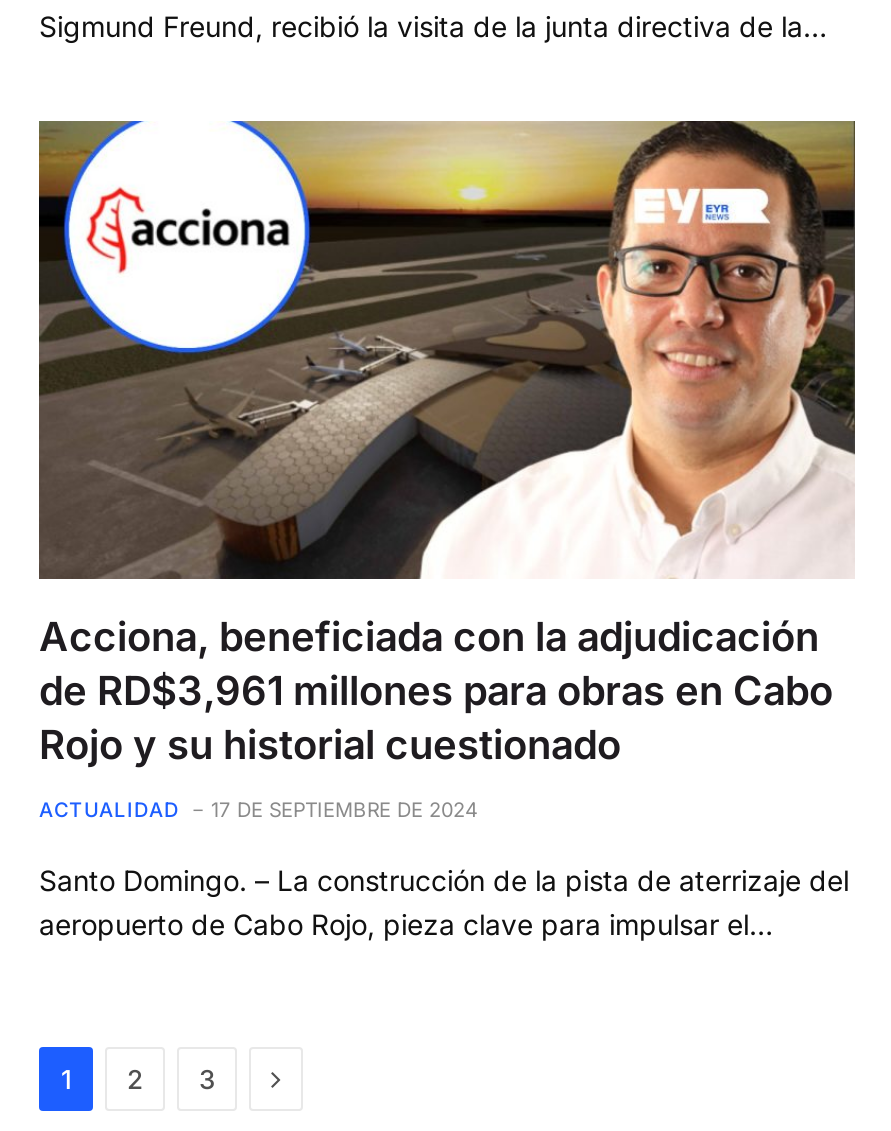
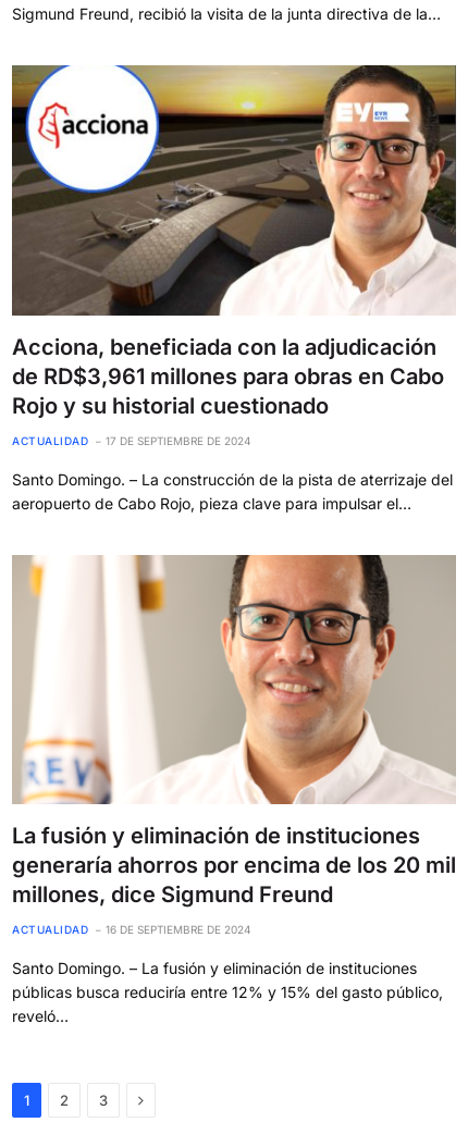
+ [image]
+ La fusión y eliminación de instituciones
+ generaría ahorros por encima de los 20 mil
+ millones, dice Sigmund Freund
+ ACTUALIDAD
+ 16 DE SEPTIEMBRE DE 2024
+ Santo Domingo. – La fusión y eliminación de instituciones
+ públicas busca reduciría entre 12% y 15% del gasto público,
+ reveló…

+ [image]
